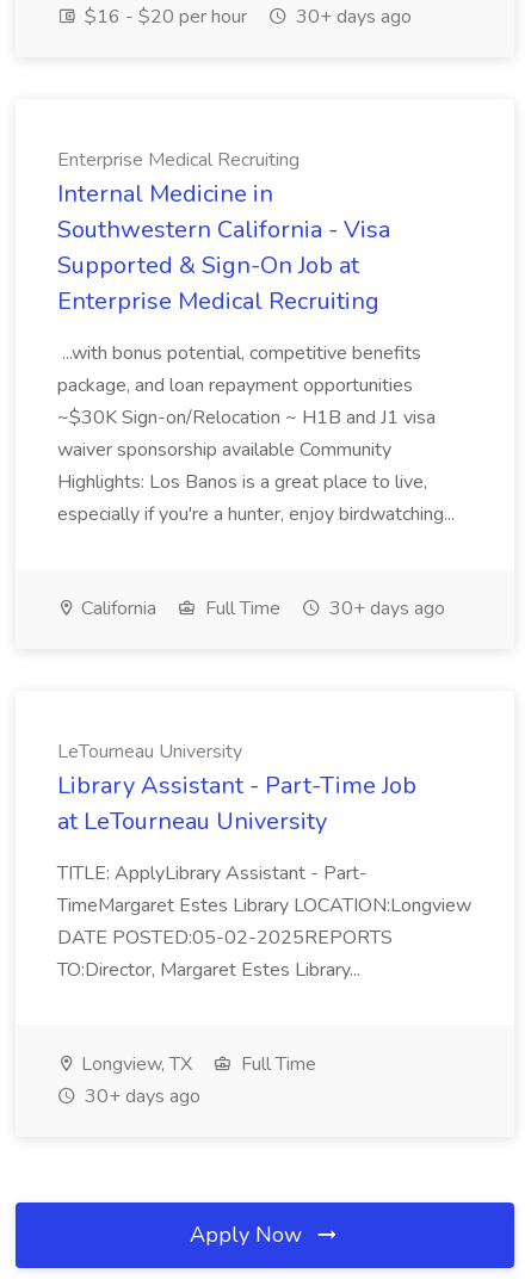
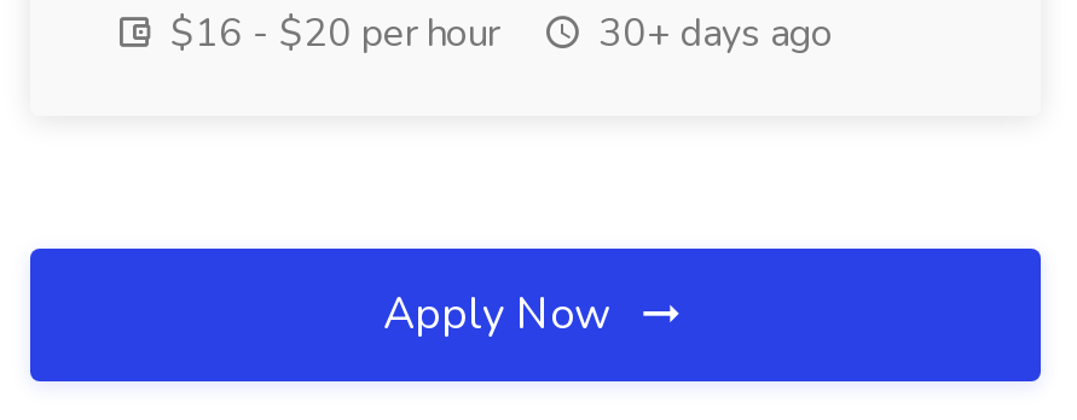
- Enterprise Medical Recruiting
- Internal Medicine in
- Southwestern California - Visa
- Supported & Sign-On Job at
- Enterprise Medical Recruiting
- ...with bonus potential, competitive benefits
- package, and loan repayment opportunities
- ~$30K Sign-on/Relocation ~ H1B and J1 visa
- waiver sponsorship available Community
- Highlights: Los Banos is a great place to live,
- especially if you're a hunter, enjoy birdwatching...

- California
- Full Time
- 30+ days ago

- LeTourneau University
- Library Assistant - Part-Time Job
- at LeTourneau University
- TITLE: ApplyLibrary Assistant - Part-
- TimeMargaret Estes Library LOCATION:Longview
- DATE POSTED:05-02-2025REPORTS
- TO:Director, Margaret Estes Library...

- Longview, TX
- Full Time
- 30+ days ago
